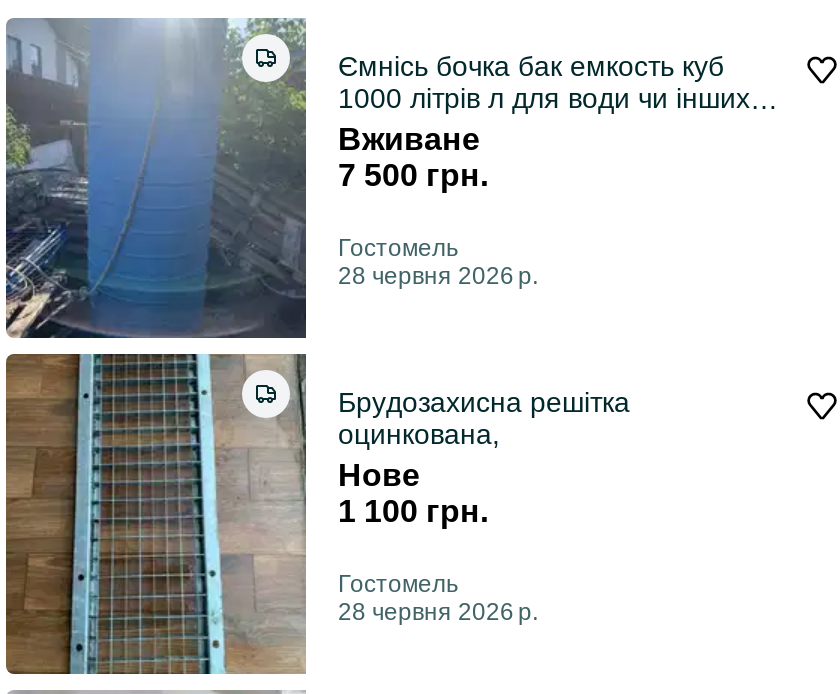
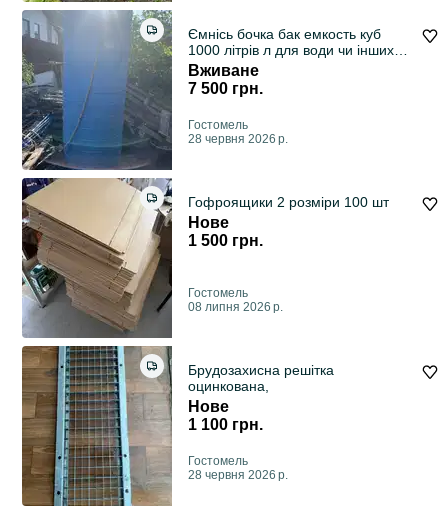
+ [image]
+ Гофроящики 2 розміри 100 шт
+ Нове
+ 1 500 грн.
+ Гостомель
+ 08 липня 2026 р.
